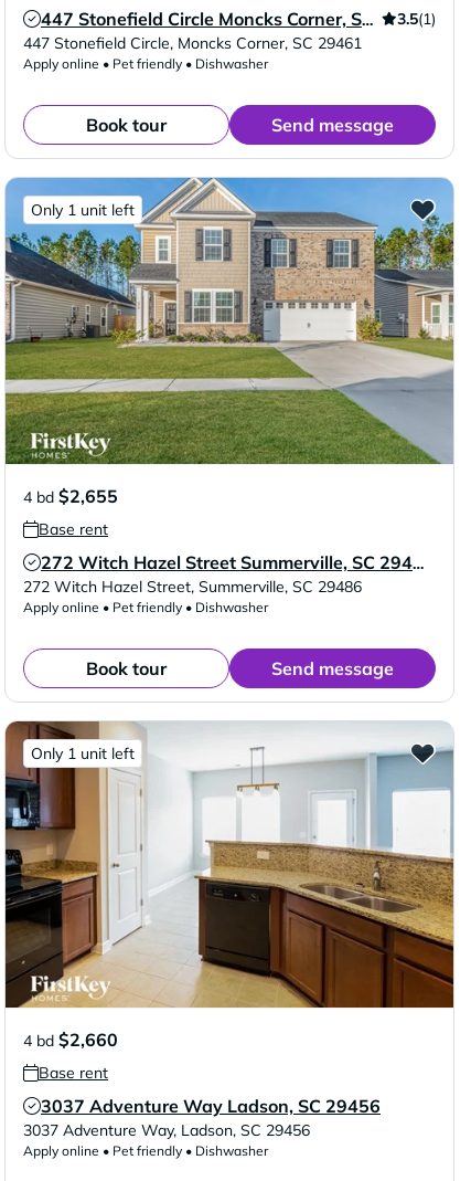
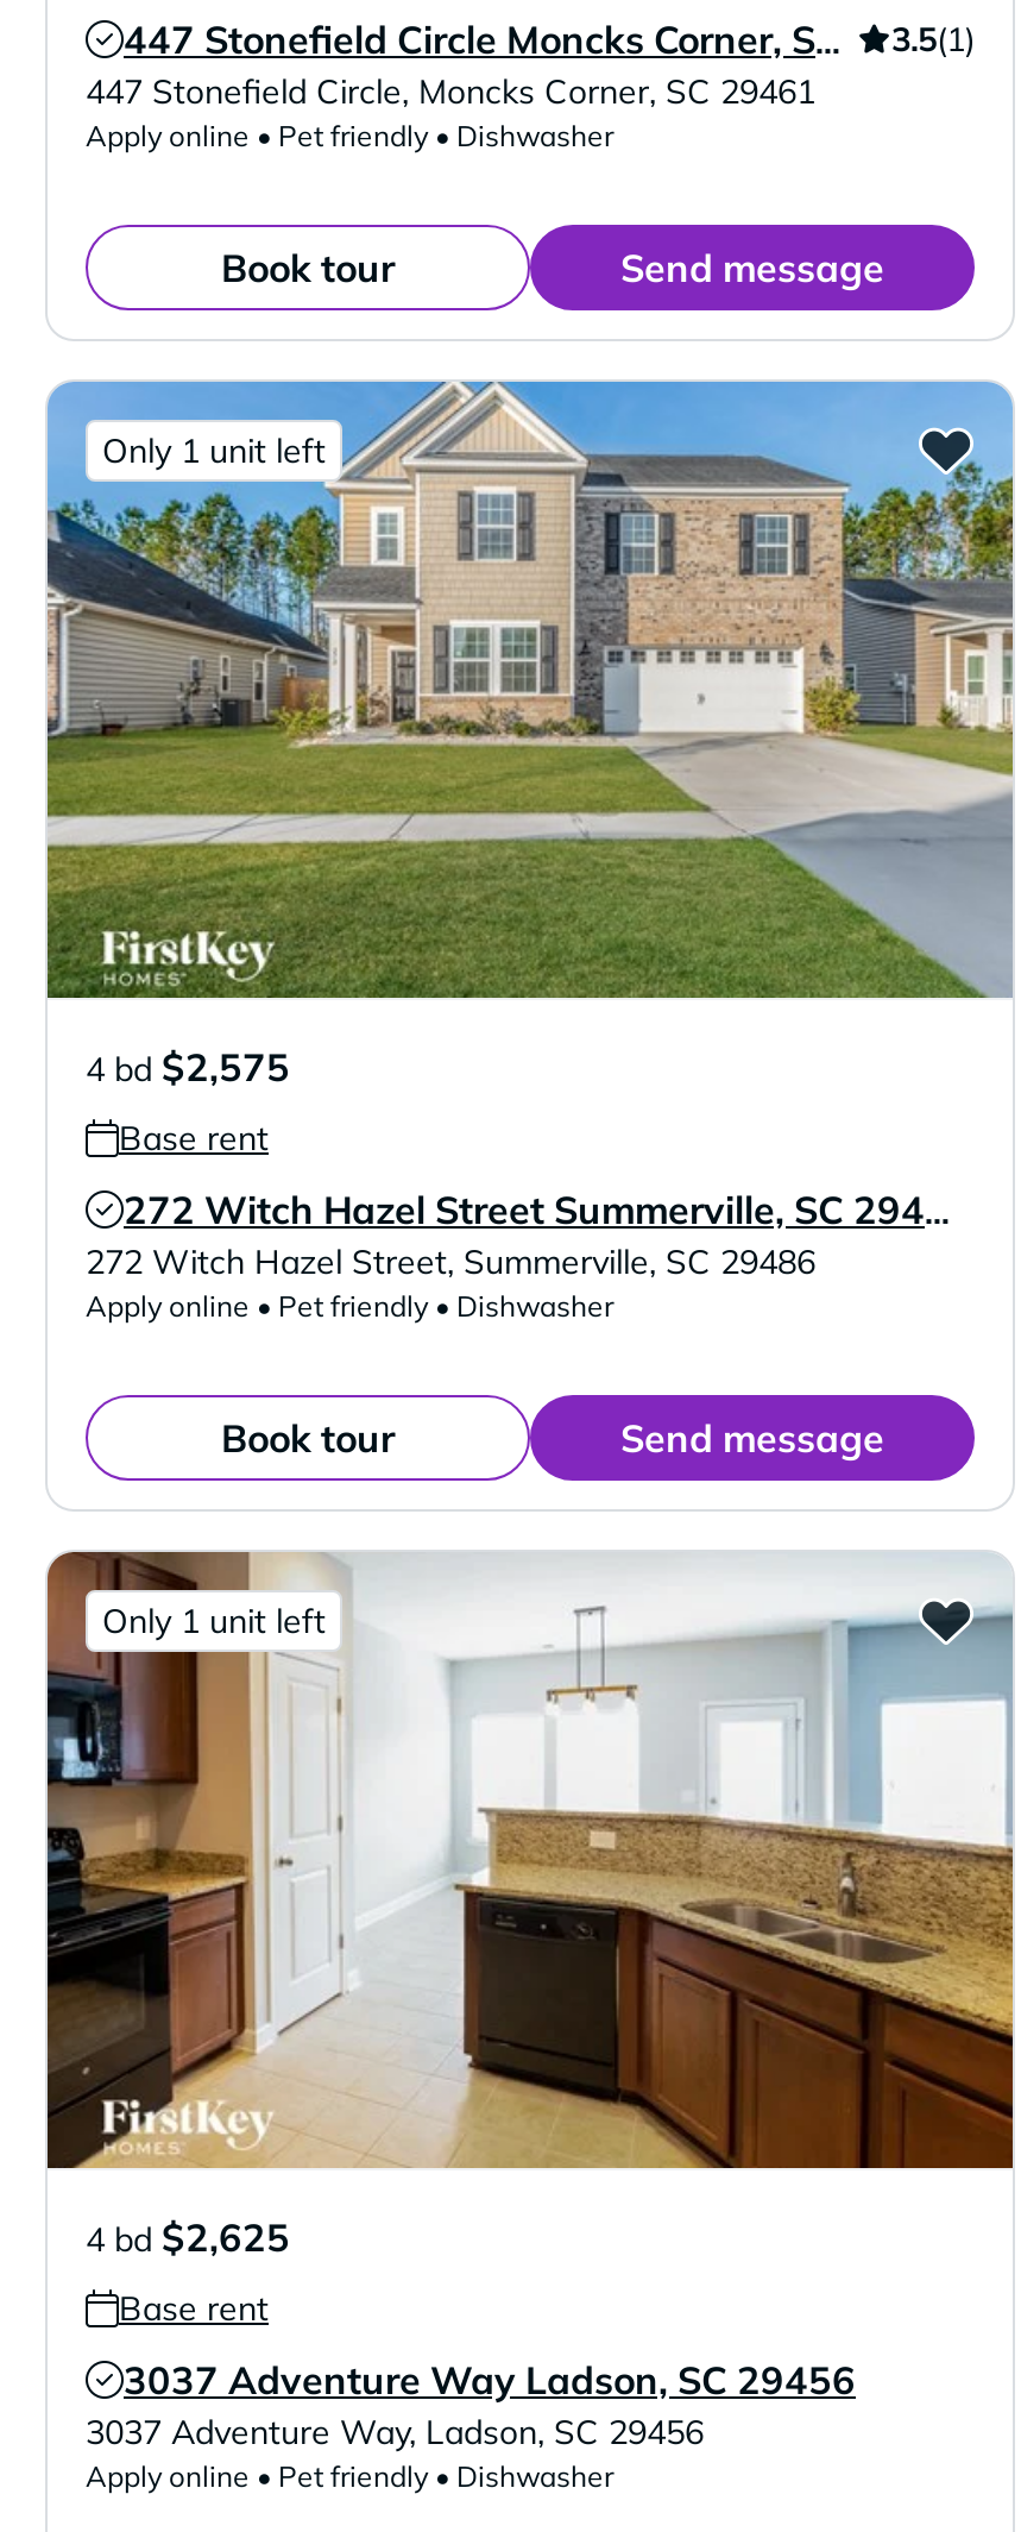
- 4 bd $2,655
+ 4 bd $2,575

- 4 bd $2,660
+ 4 bd $2,625
